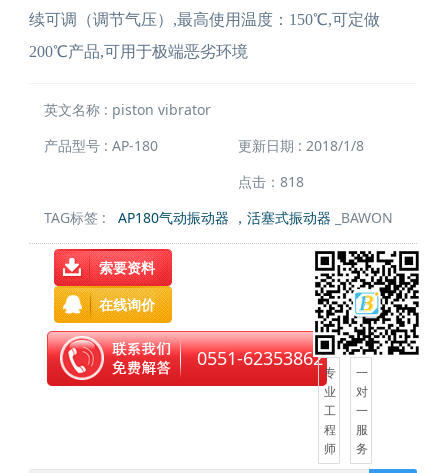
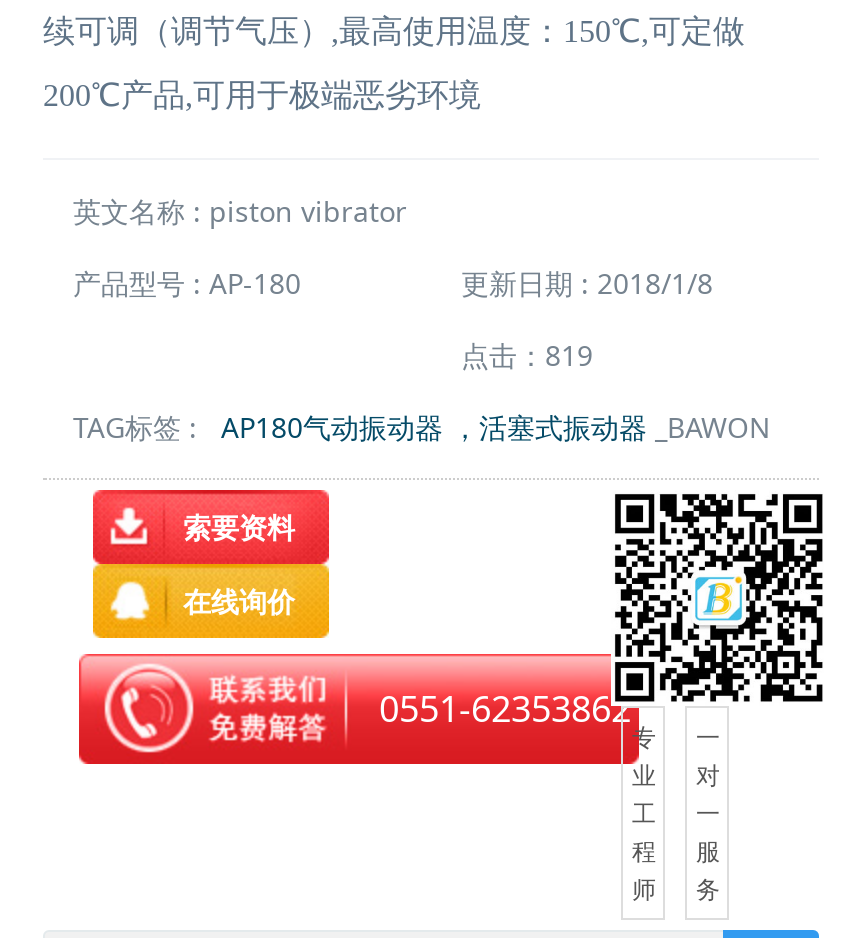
- 点击：818
+ 点击：819
